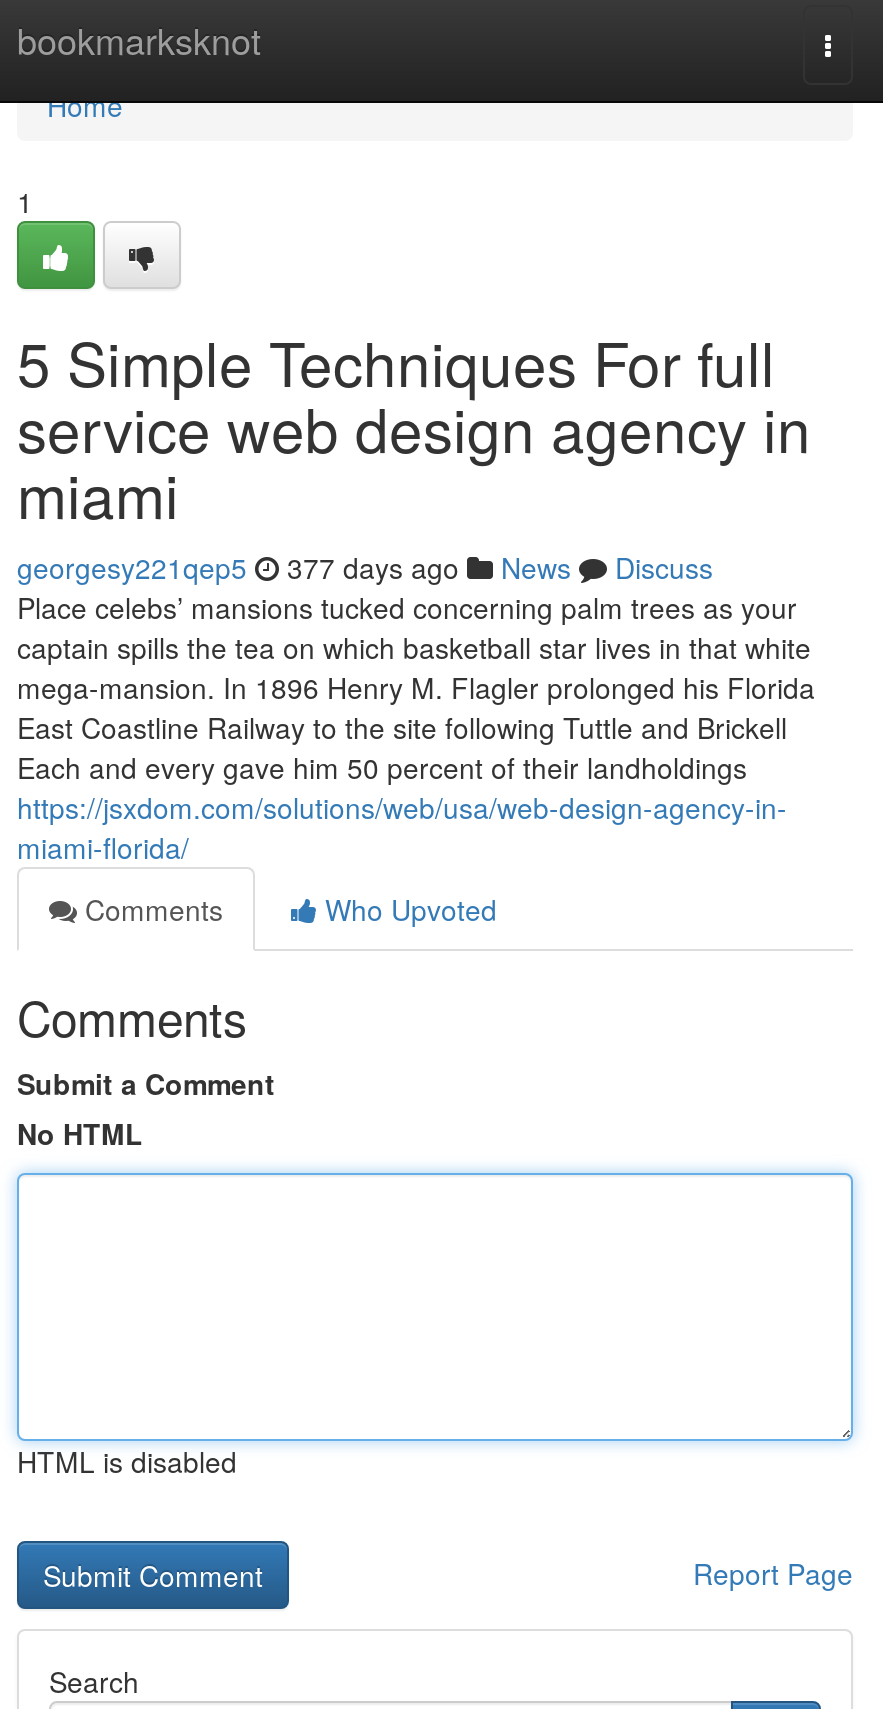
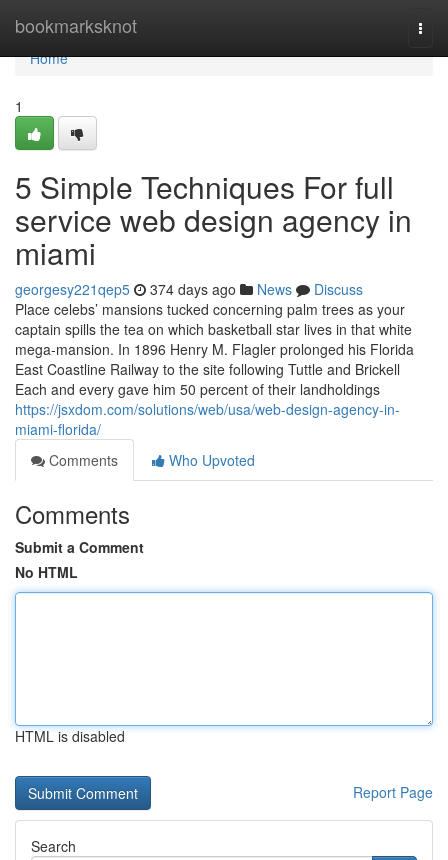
- georgesy221qep5 377 days ago News Discuss
+ georgesy221qep5 374 days ago News Discuss
